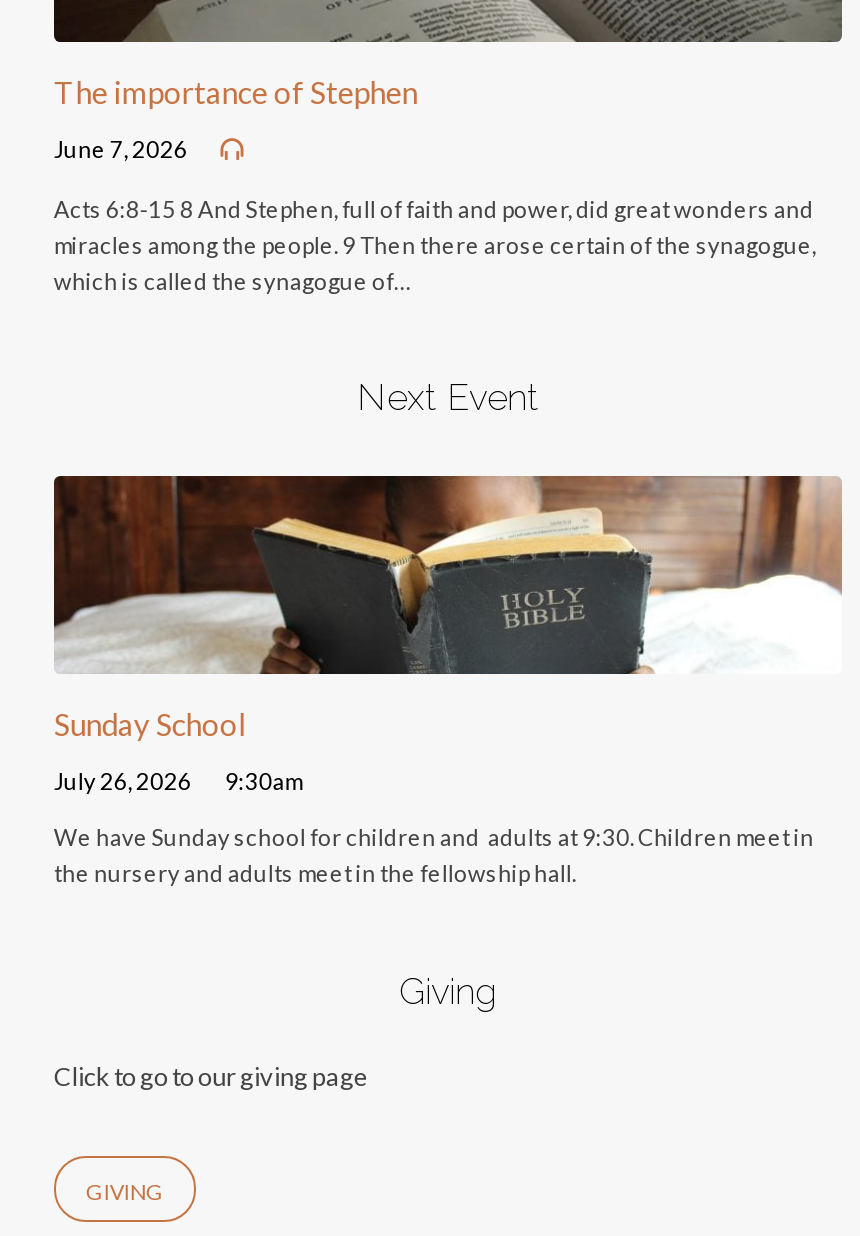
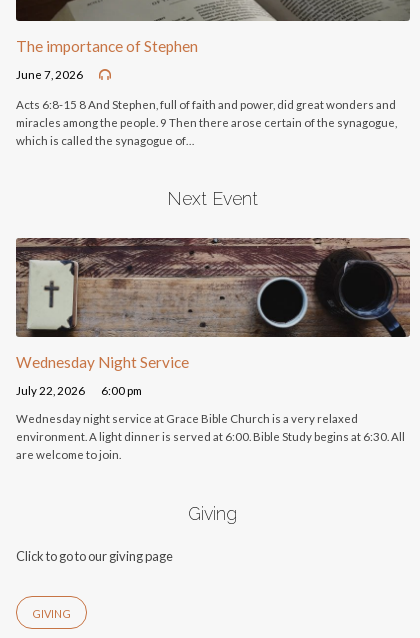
- [image]
- Sunday School
+ [image]
+ Wednesday Night Service

- July 26, 2026
- 9:30am
+ July 22, 2026
+ 6:00 pm

- We have Sunday school for children and adults at 9:30. Children meet in
- the nursery and adults meet in the fellowship hall.
+ Wednesday night service at Grace Bible Church is a very relaxed
+ environment. A light dinner is served at 6:00. Bible Study begins at 6:30. All
+ are welcome to join.
